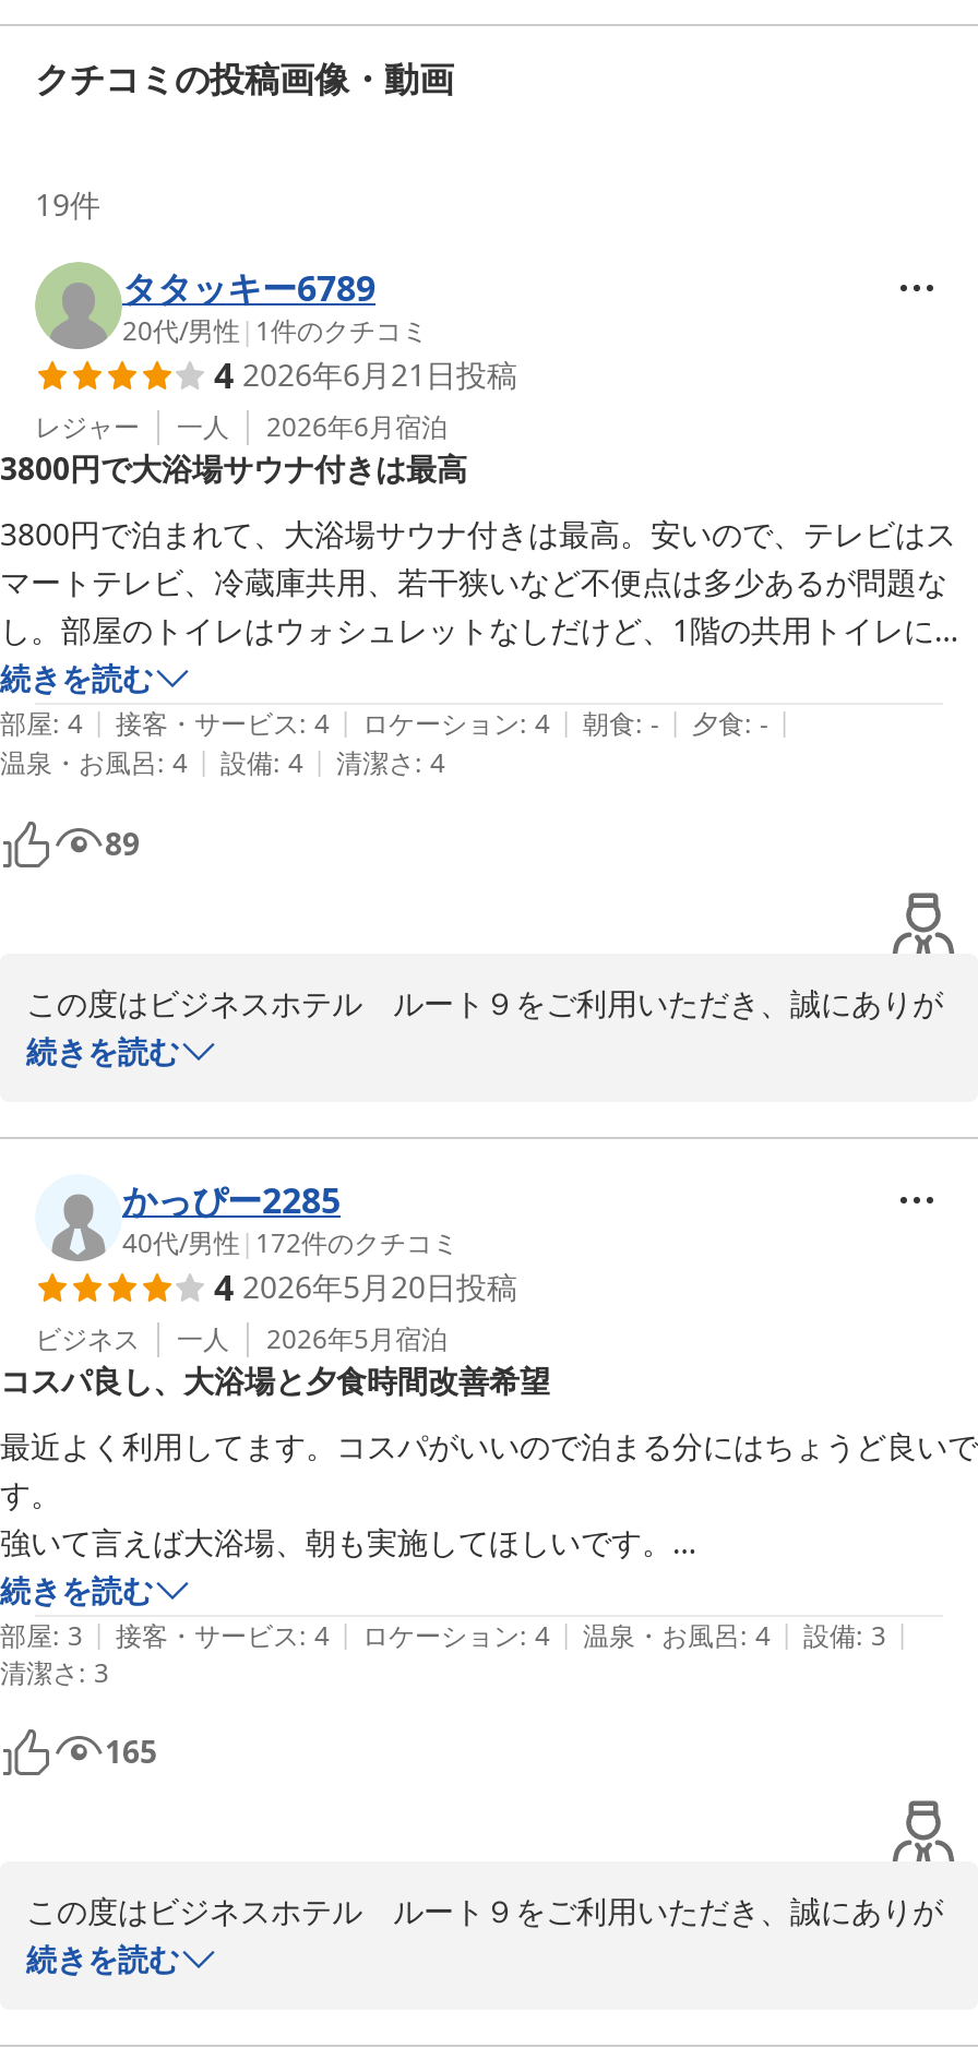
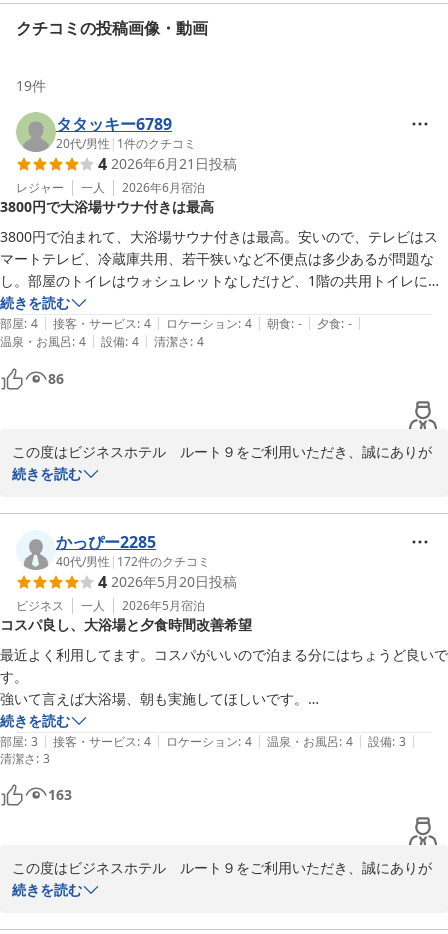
- 89
+ 86

- 165
+ 163
